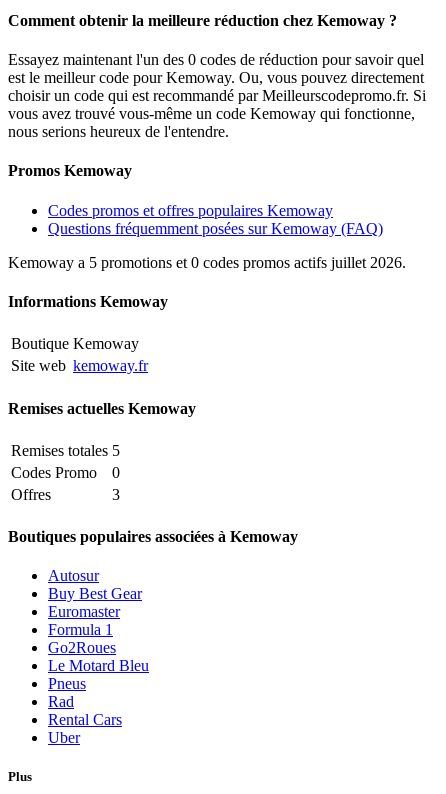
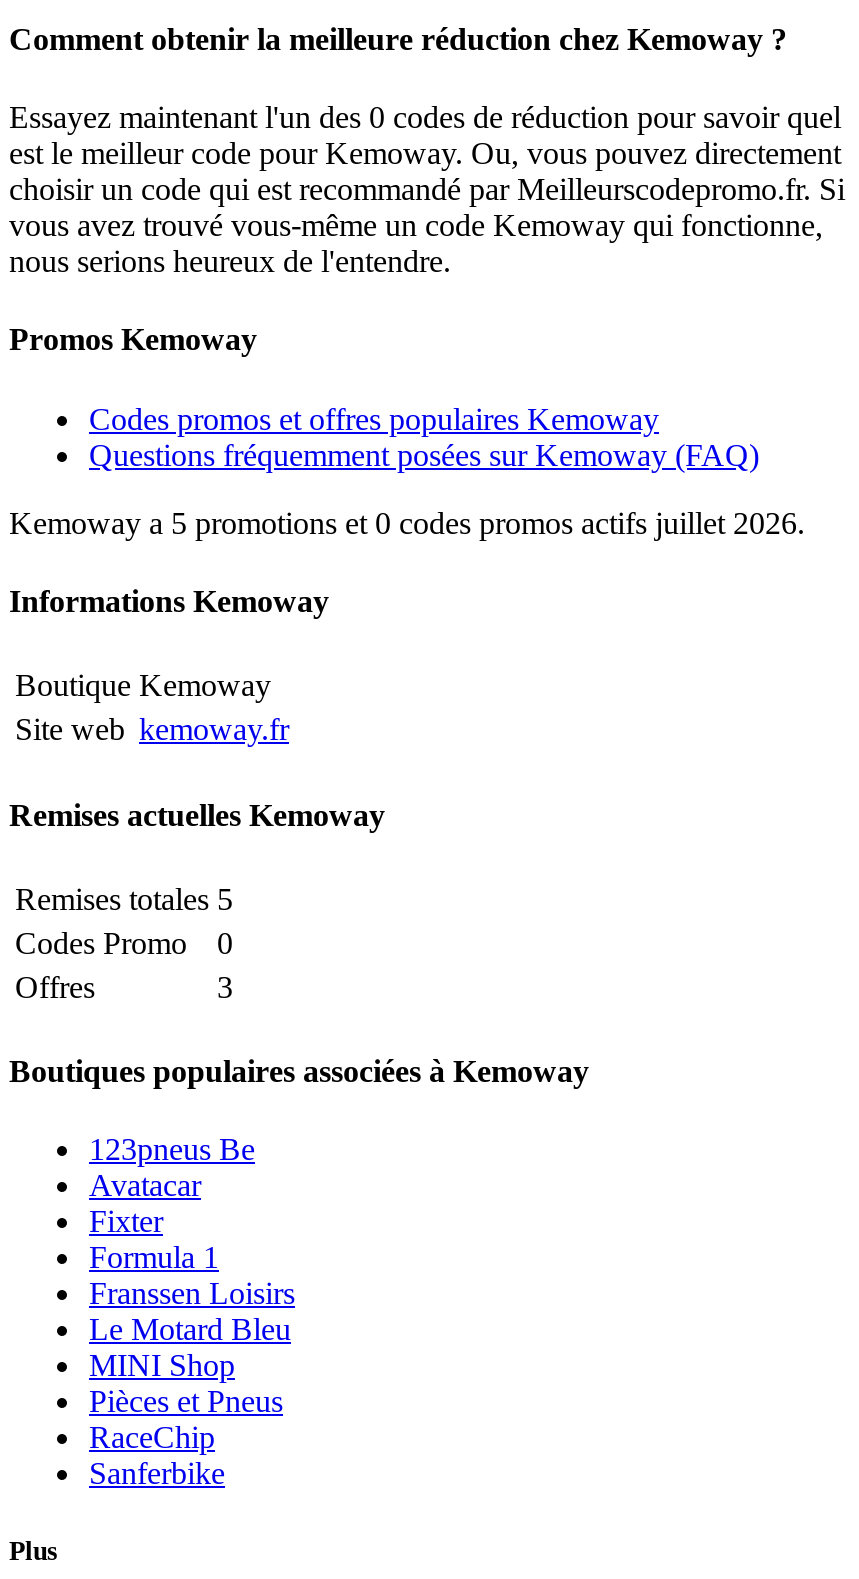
- Autosur
- Buy Best Gear
- Euromaster
+ 123pneus Be
+ Avatacar
+ Fixter

- Go2Roues
+ Franssen Loisirs

- Pneus
- Rad
- Rental Cars
- Uber
+ MINI Shop
+ Pièces et Pneus
+ RaceChip
+ Sanferbike
